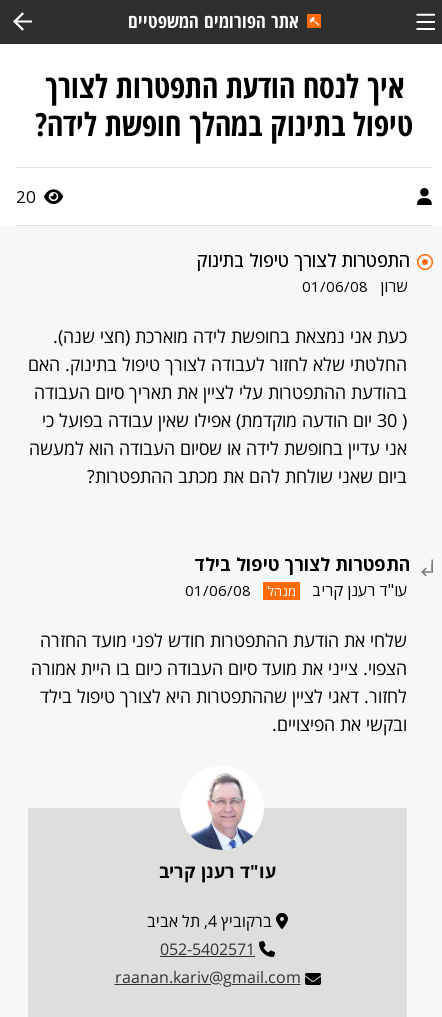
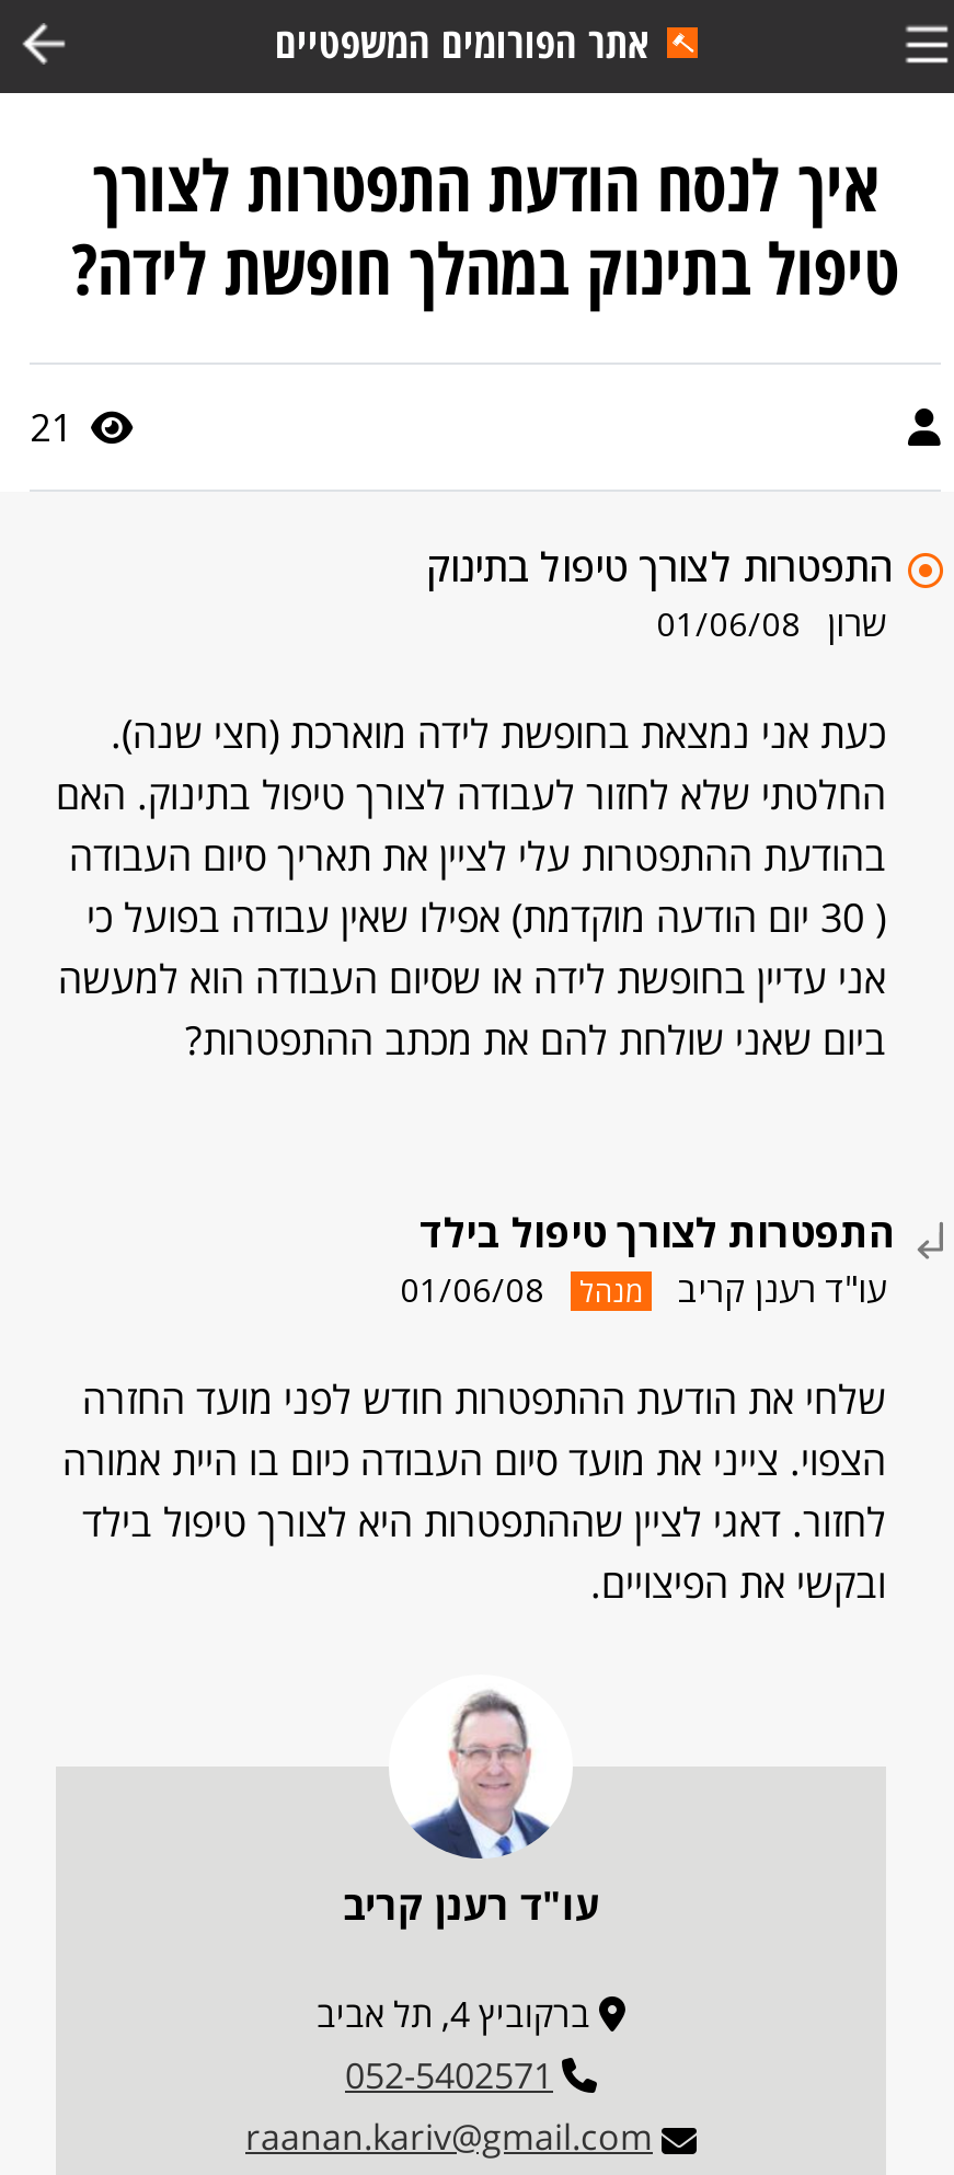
- 20
+ 21
